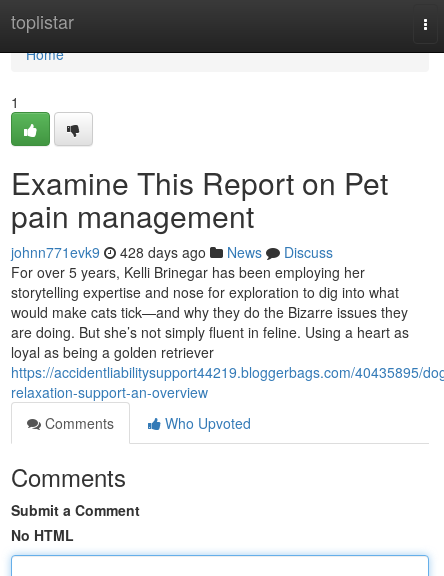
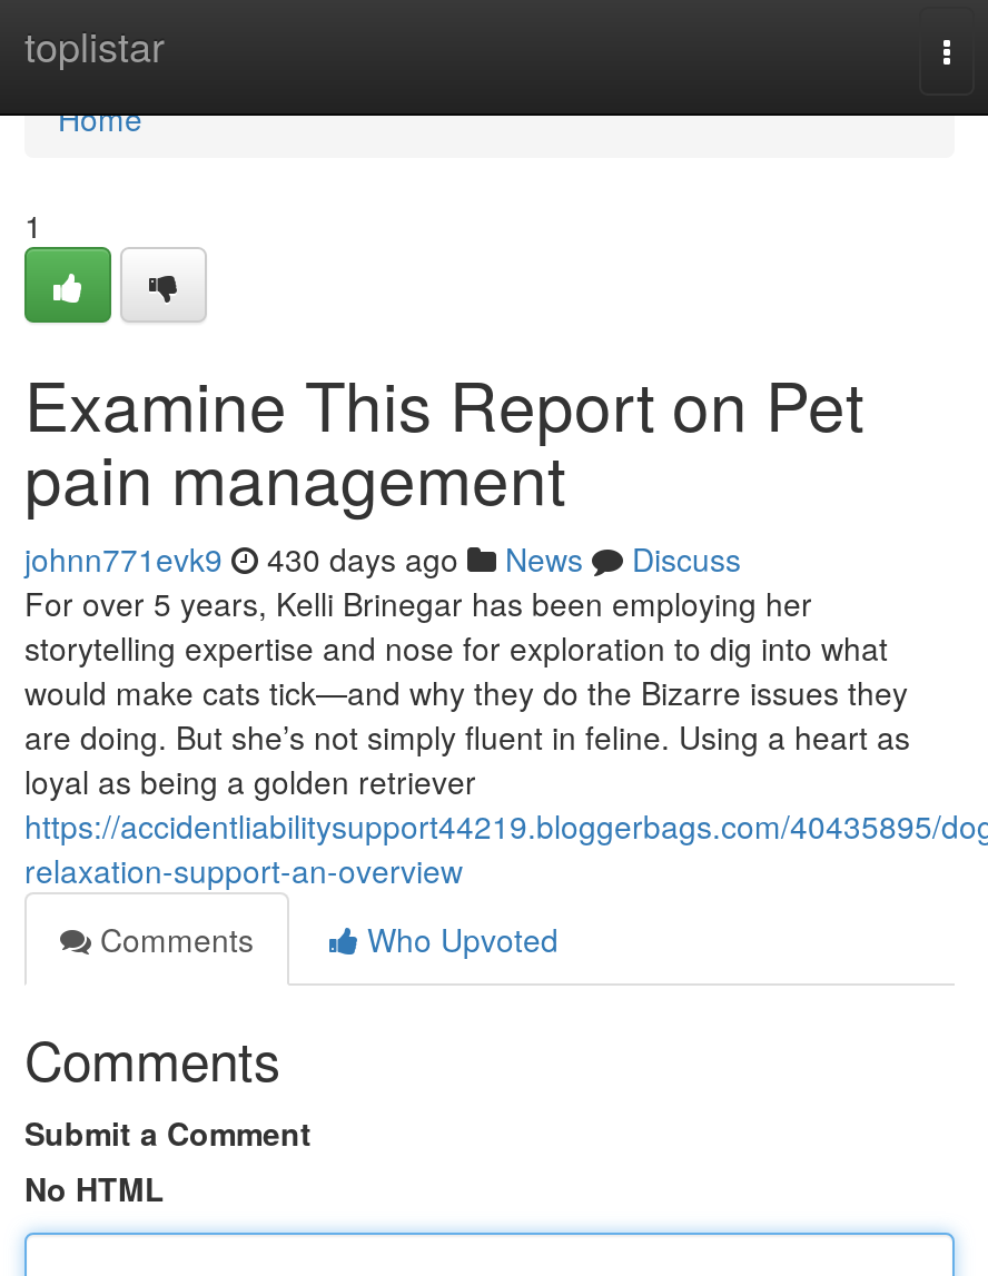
- johnn771evk9 428 days ago News Discuss
+ johnn771evk9 430 days ago News Discuss
